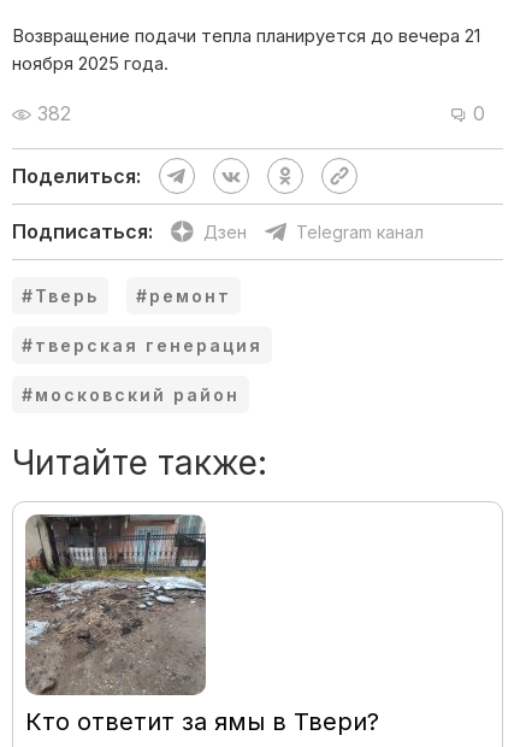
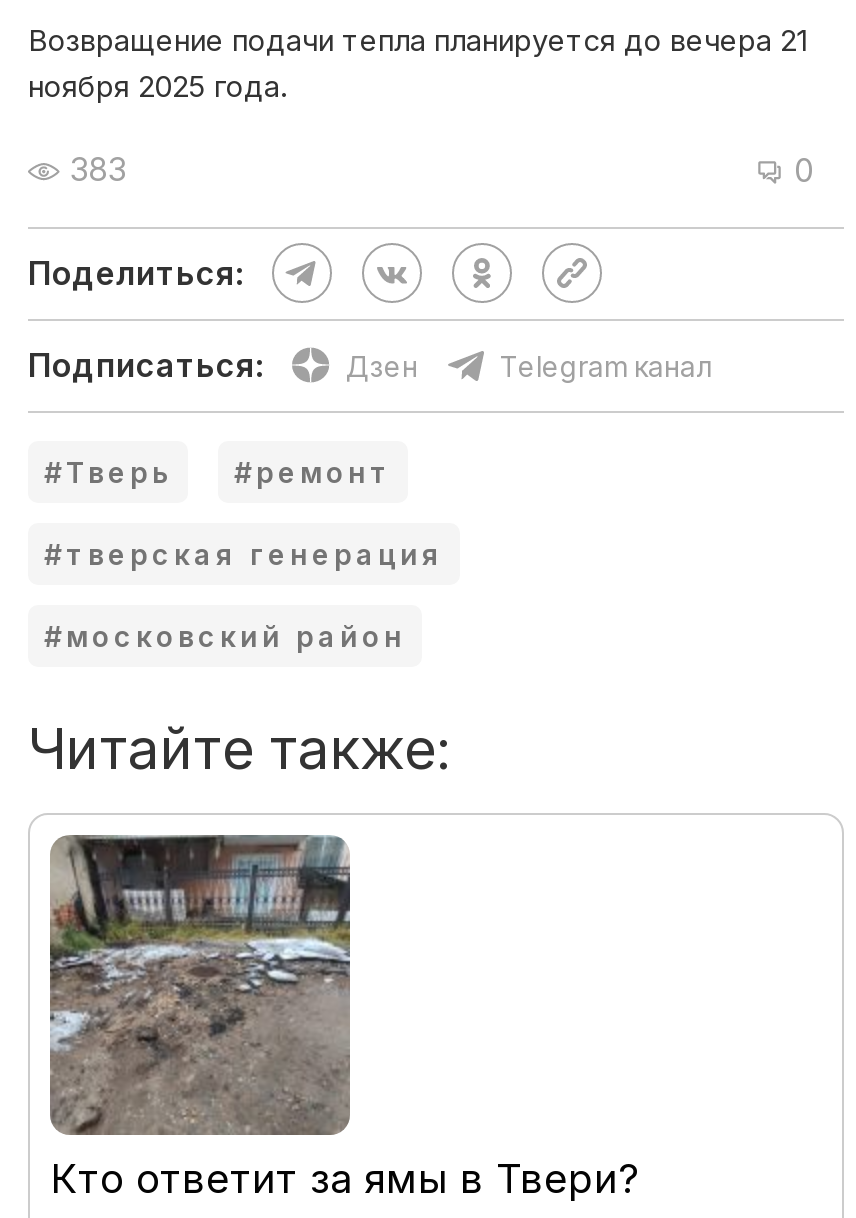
- 382
+ 383
